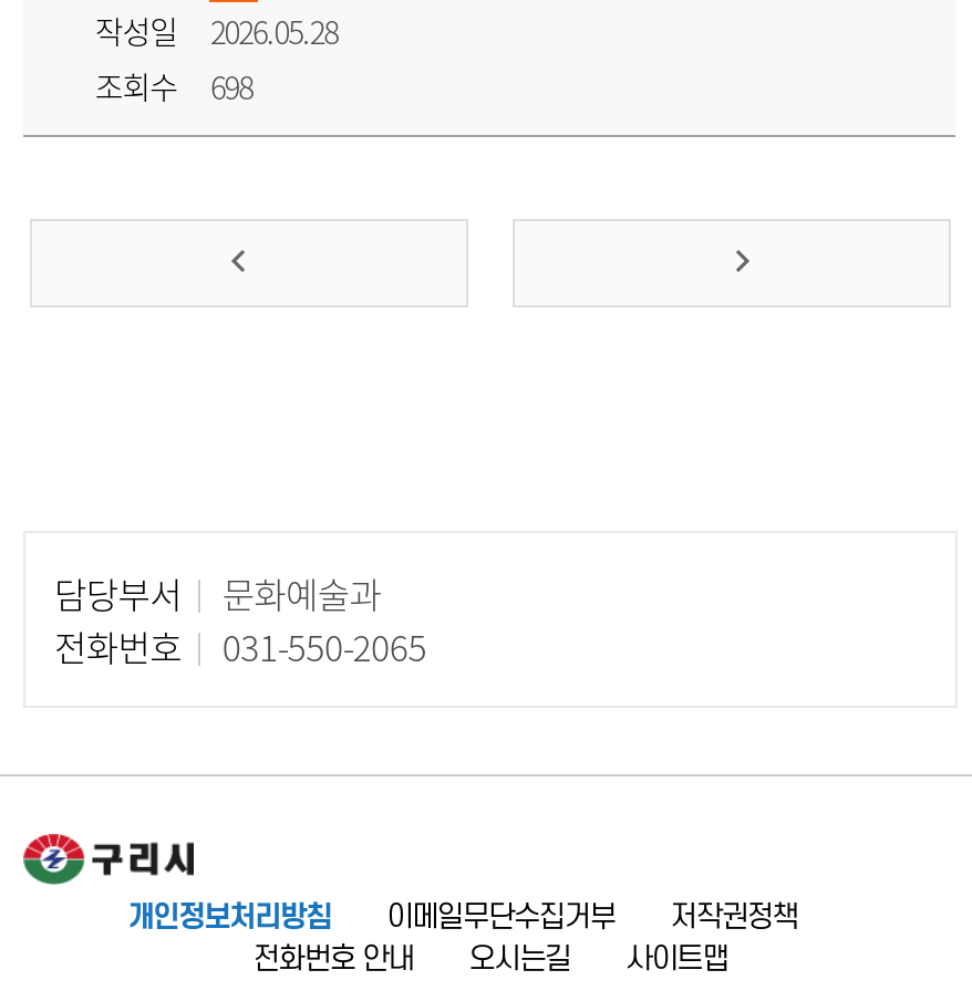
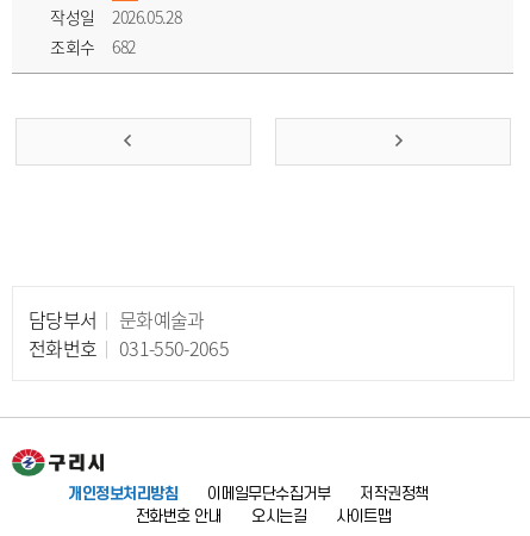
- 조회수 698
+ 조회수 682
